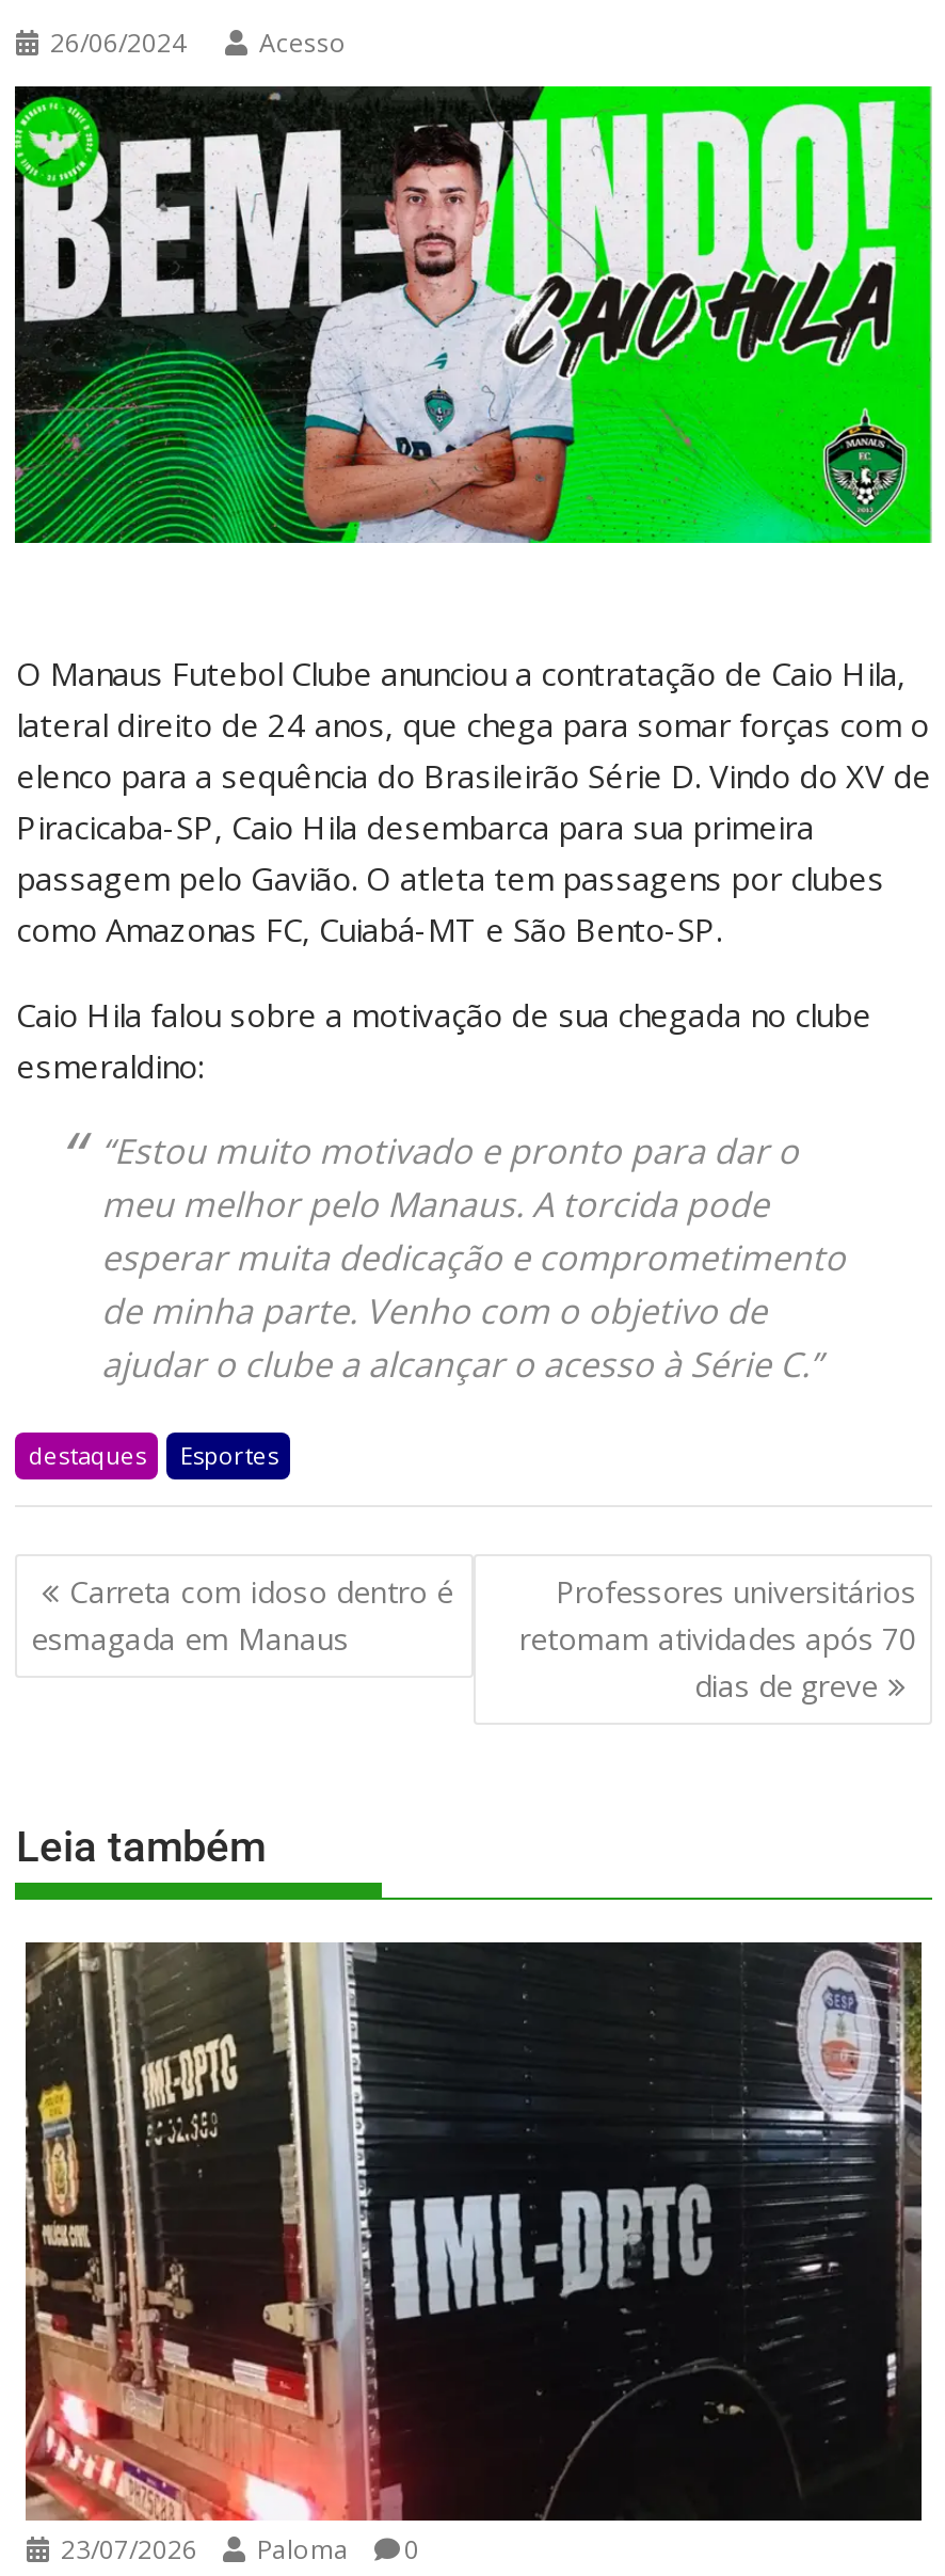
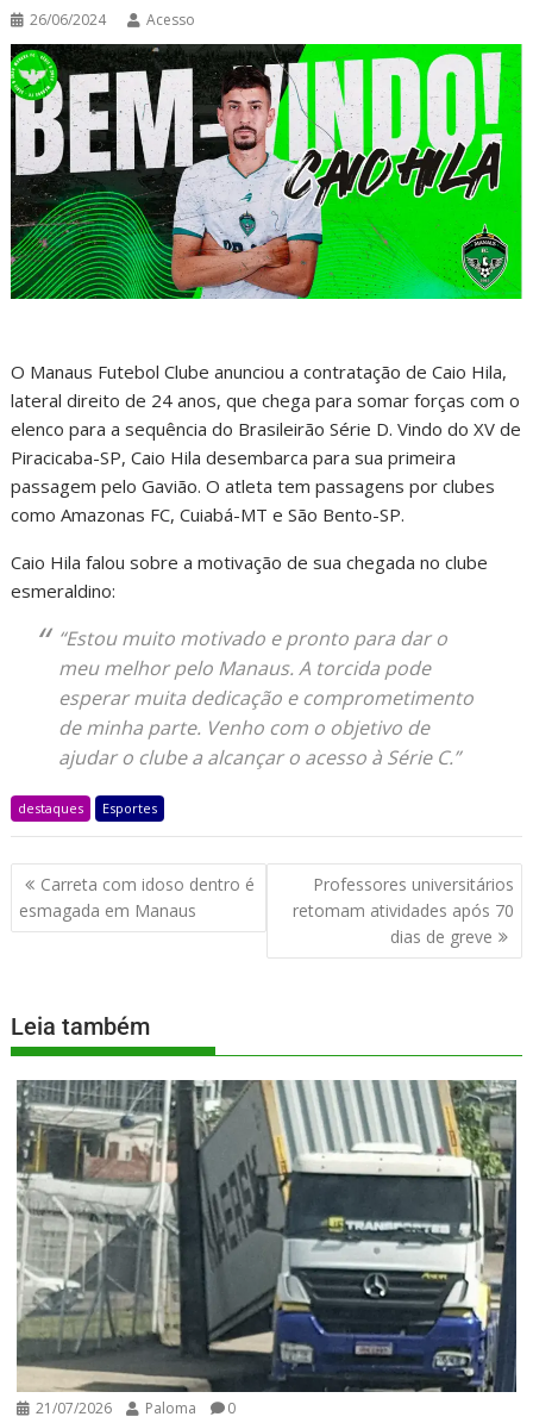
- [image]
- 23/07/2026 Paloma 0
+ [image]
+ 21/07/2026 Paloma 0
